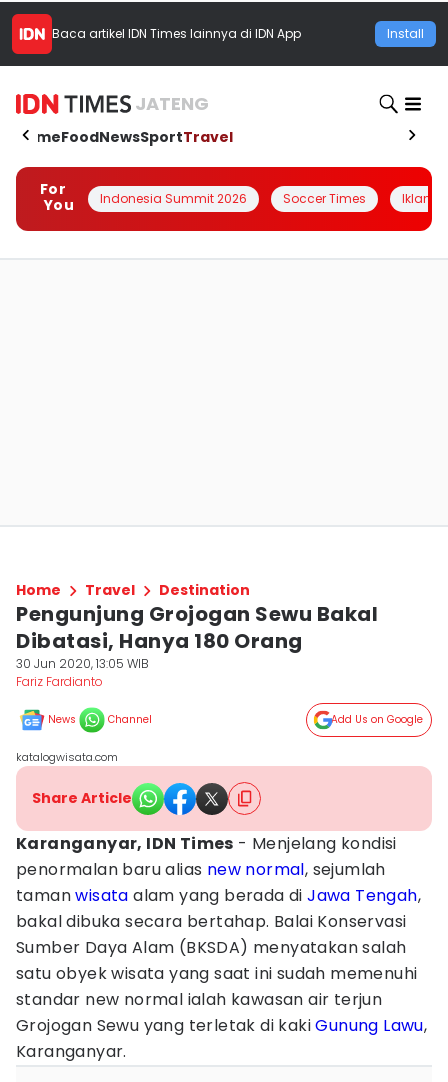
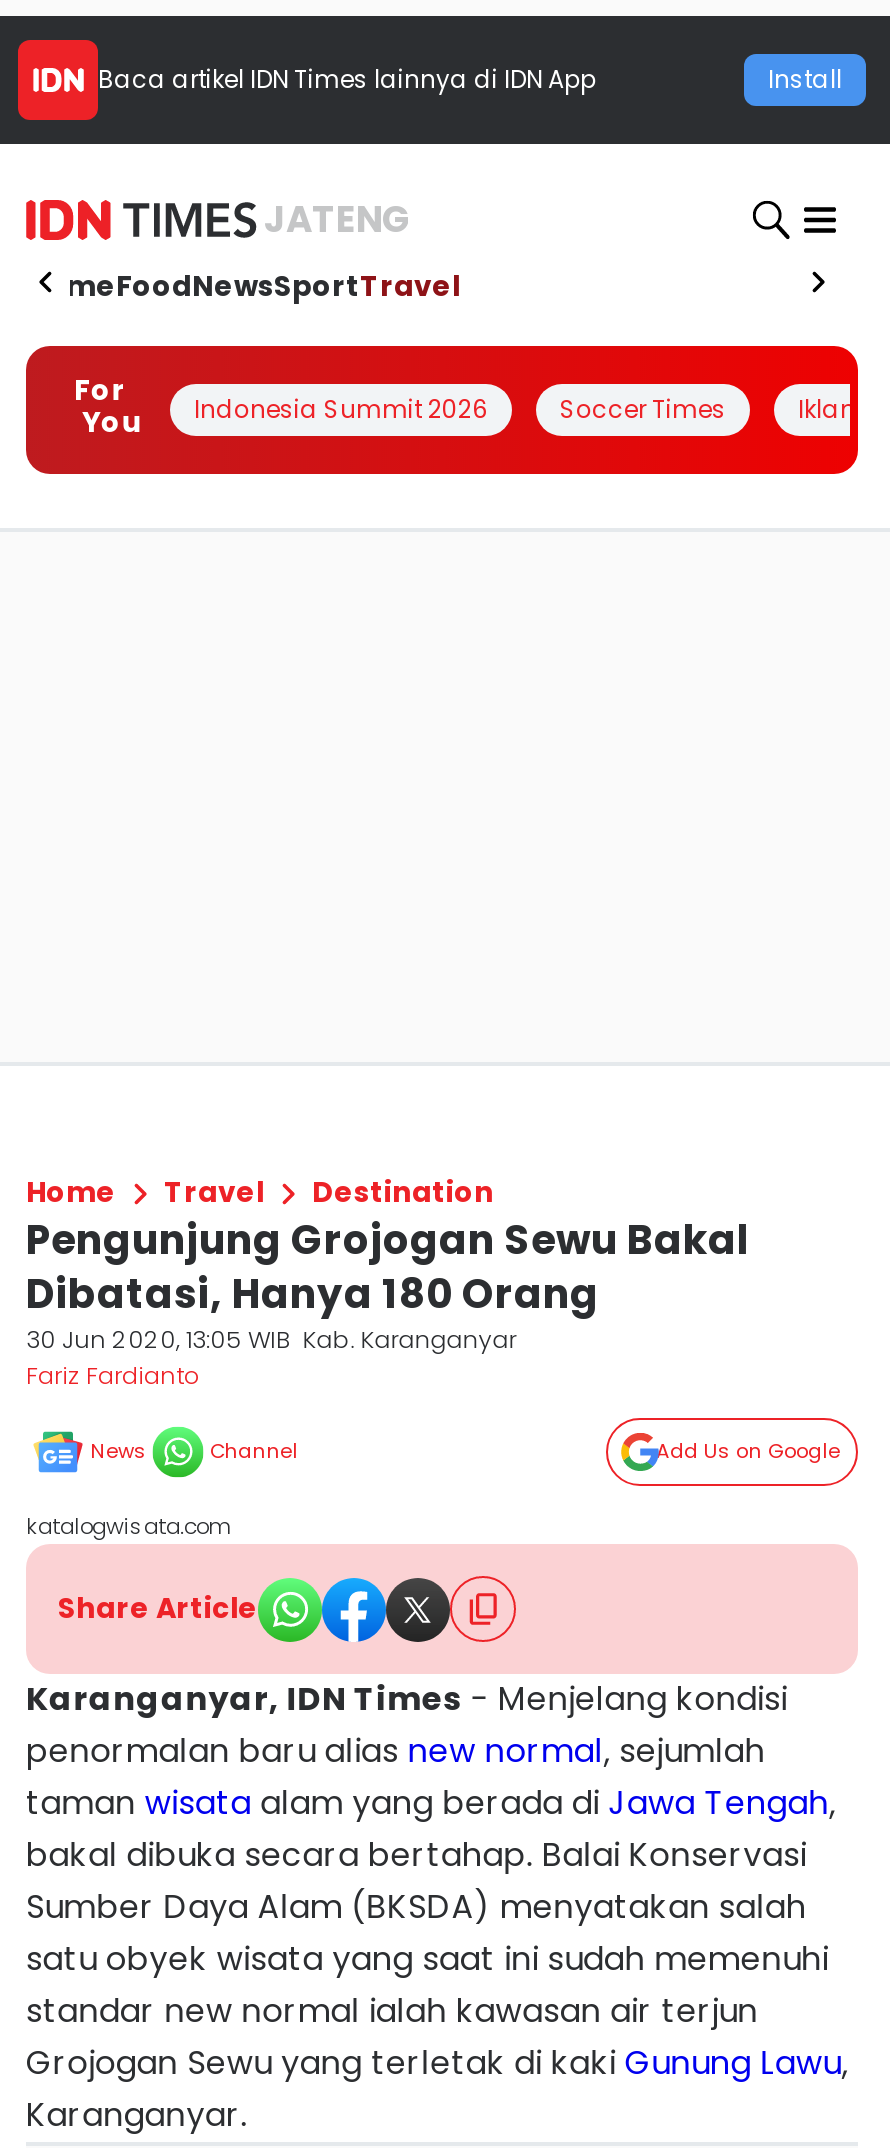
- 30 Jun 2020, 13:05 WIB
+ 30 Jun 2020, 13:05 WIB Kab. Karanganyar
